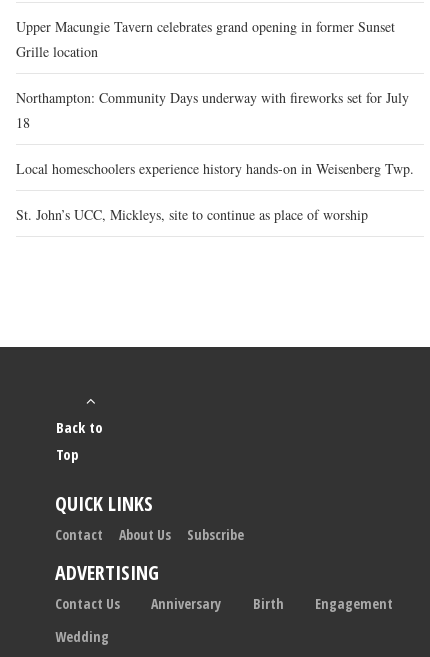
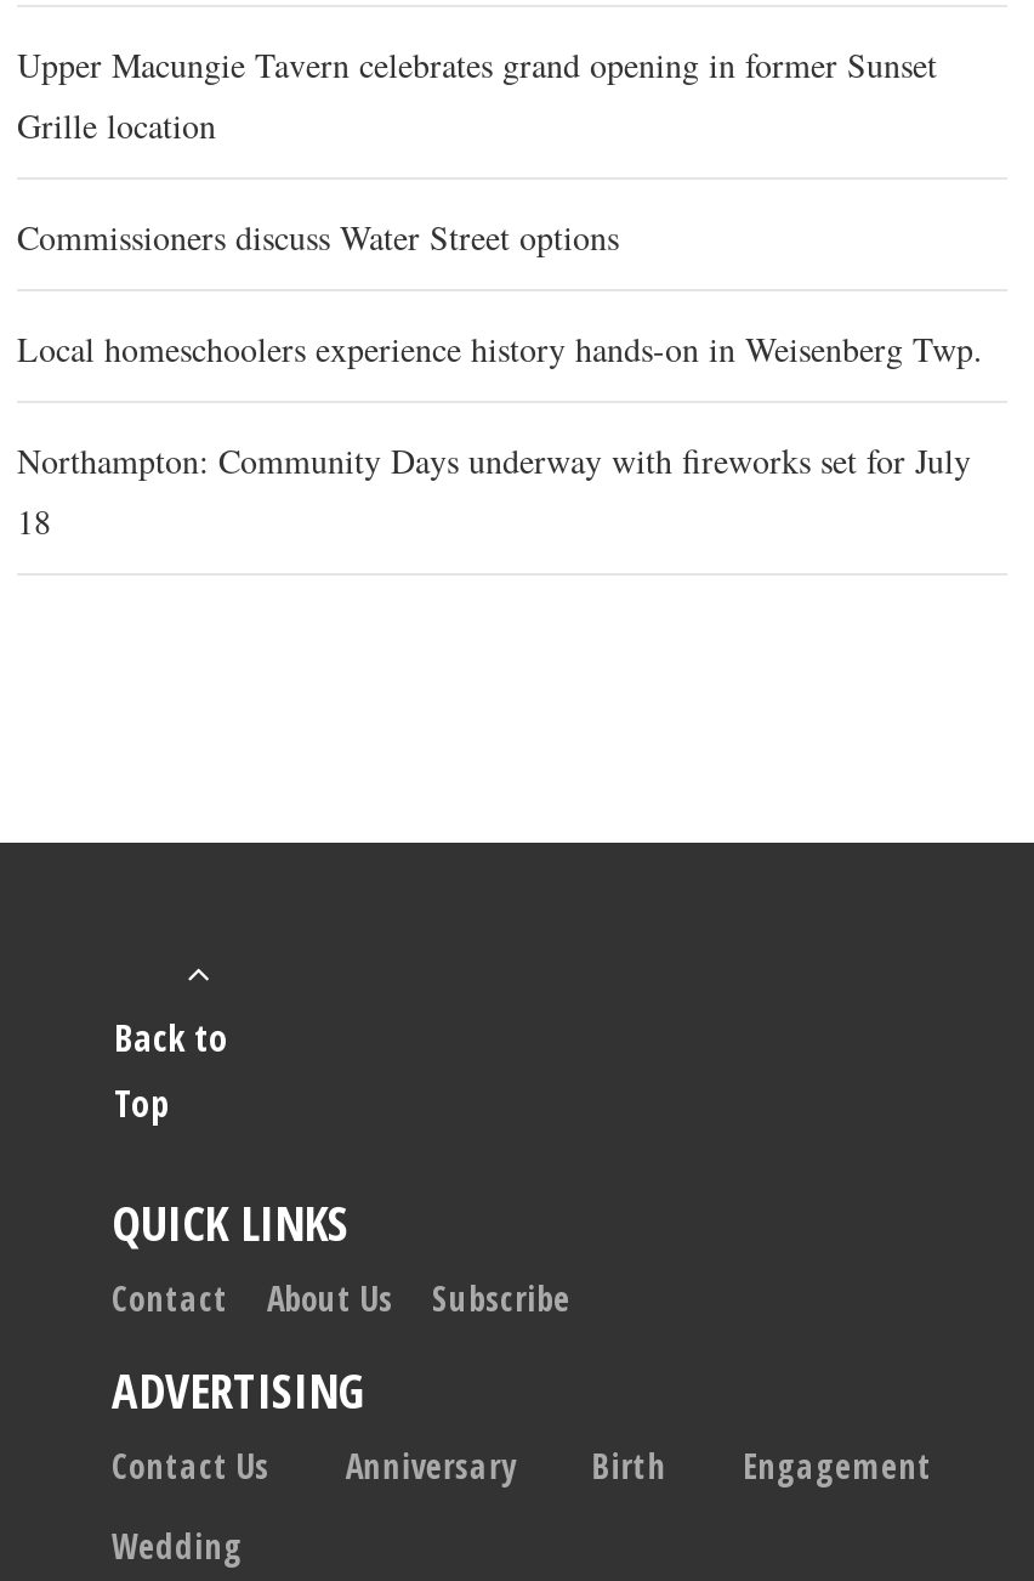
+ Commissioners discuss Water Street options

moved down: Northampton: Community Days underway with fireworks set for July | 18

moved up: Local homeschoolers experience history hands-on in Weisenberg Twp.

- St. John’s UCC, Mickleys, site to continue as place of worship
